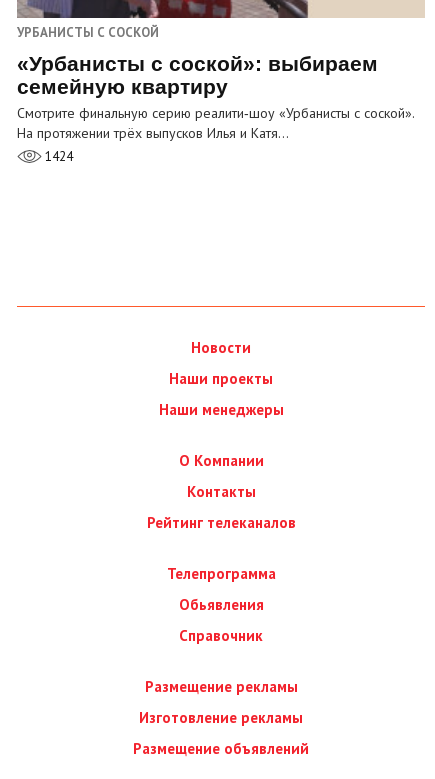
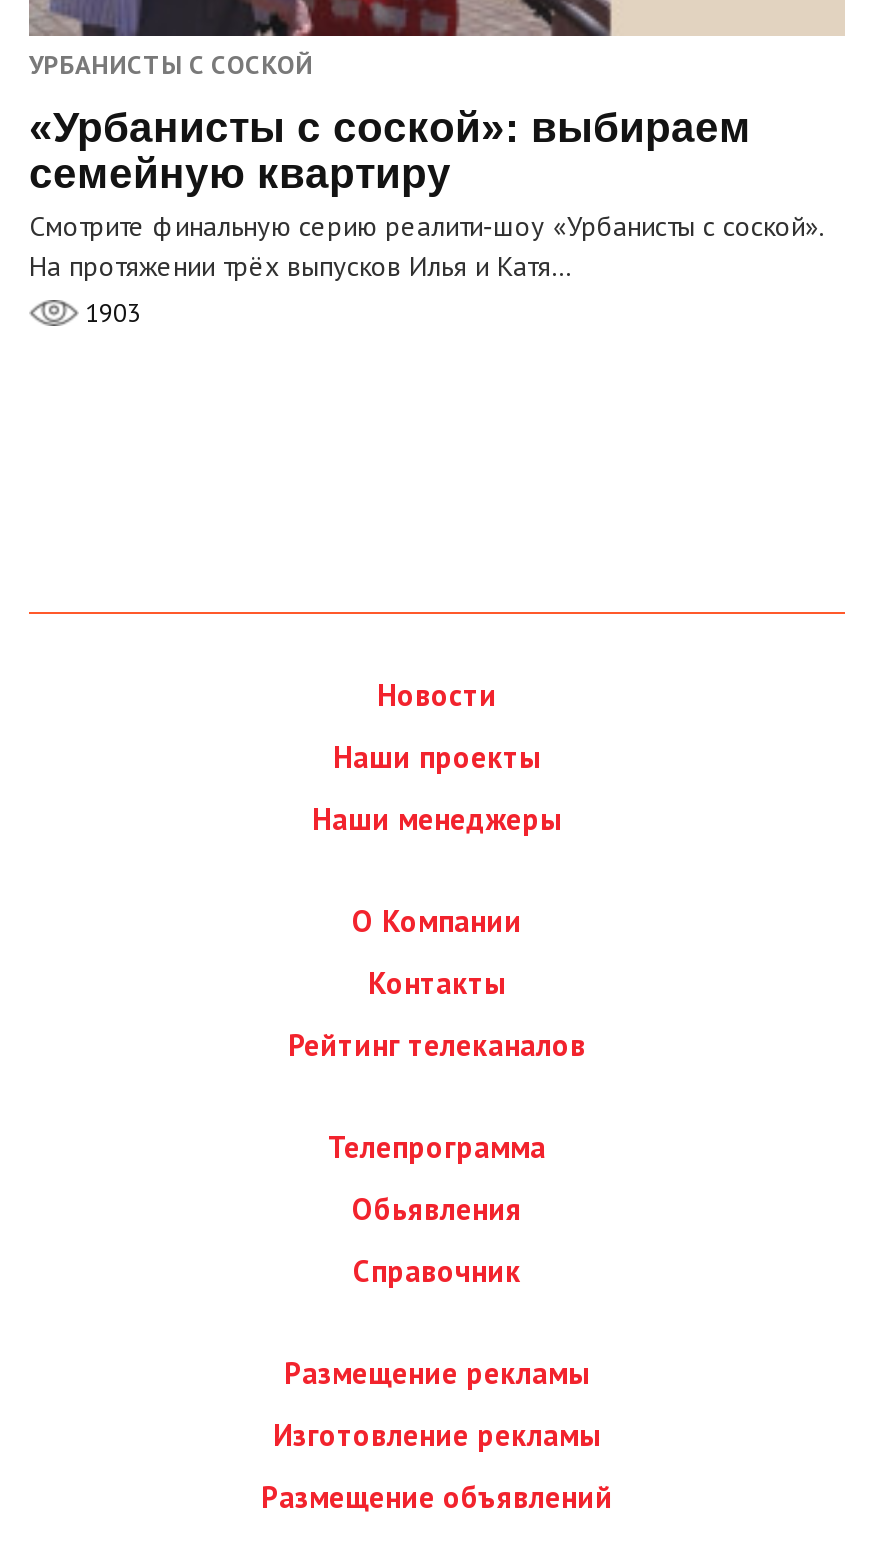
- 1424
+ 1903
